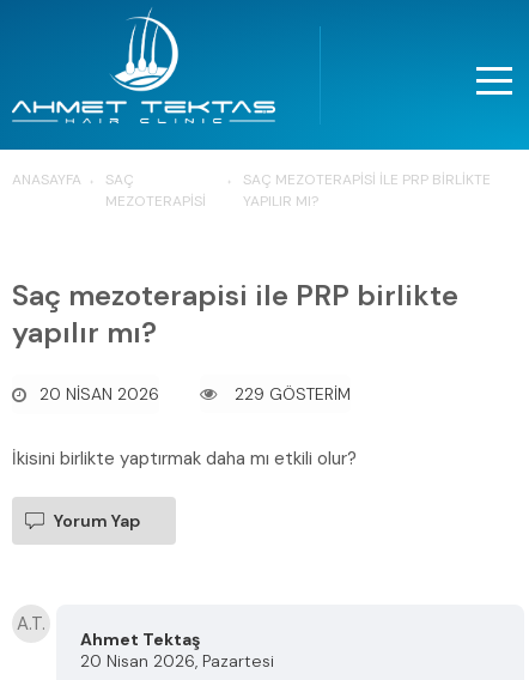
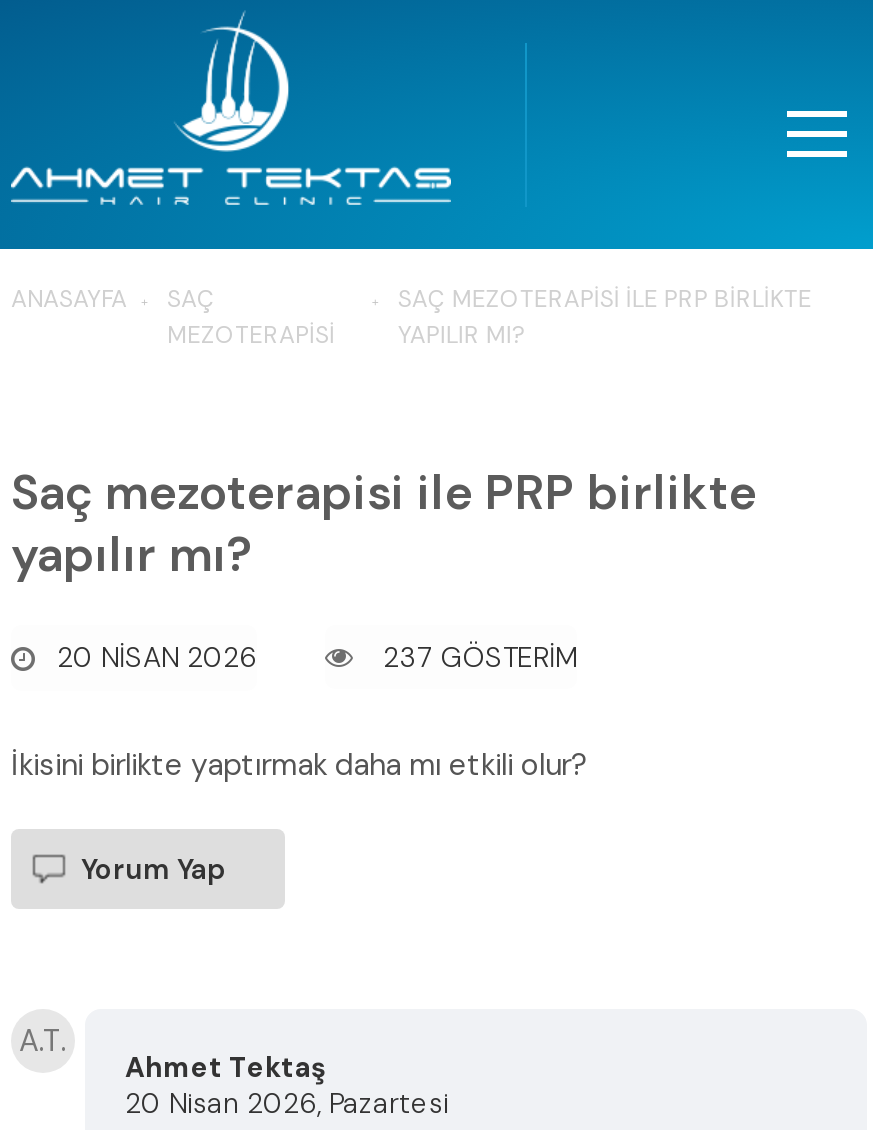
- 229 GÖSTERİM
+ 237 GÖSTERİM
